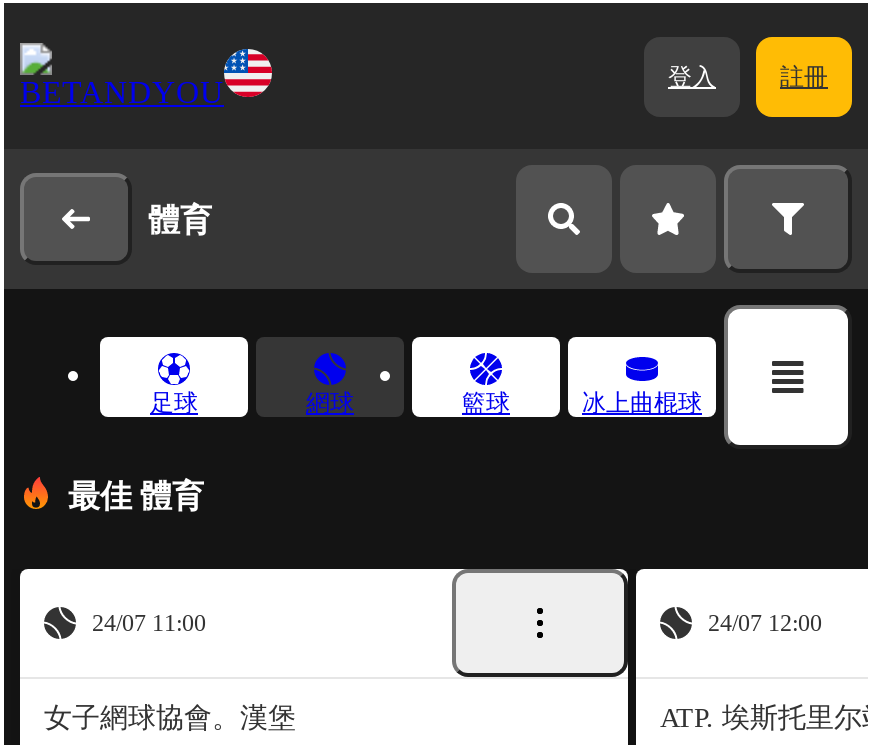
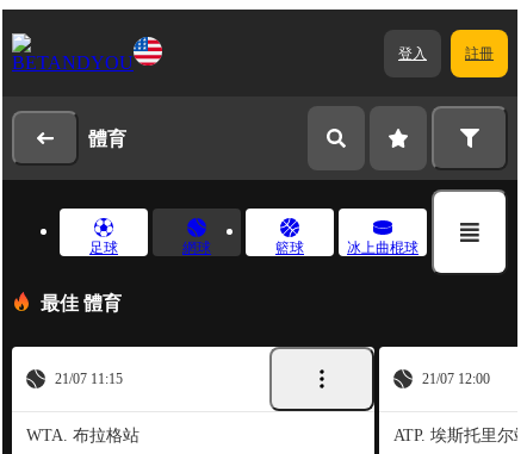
- 24/07 11:00
+ 21/07 11:15

- 24/07 12:00
+ 21/07 12:00

- 女子網球協會。漢堡
+ WTA. 布拉格站
